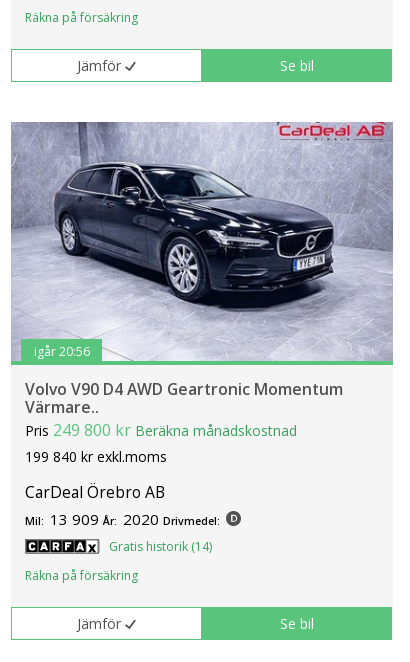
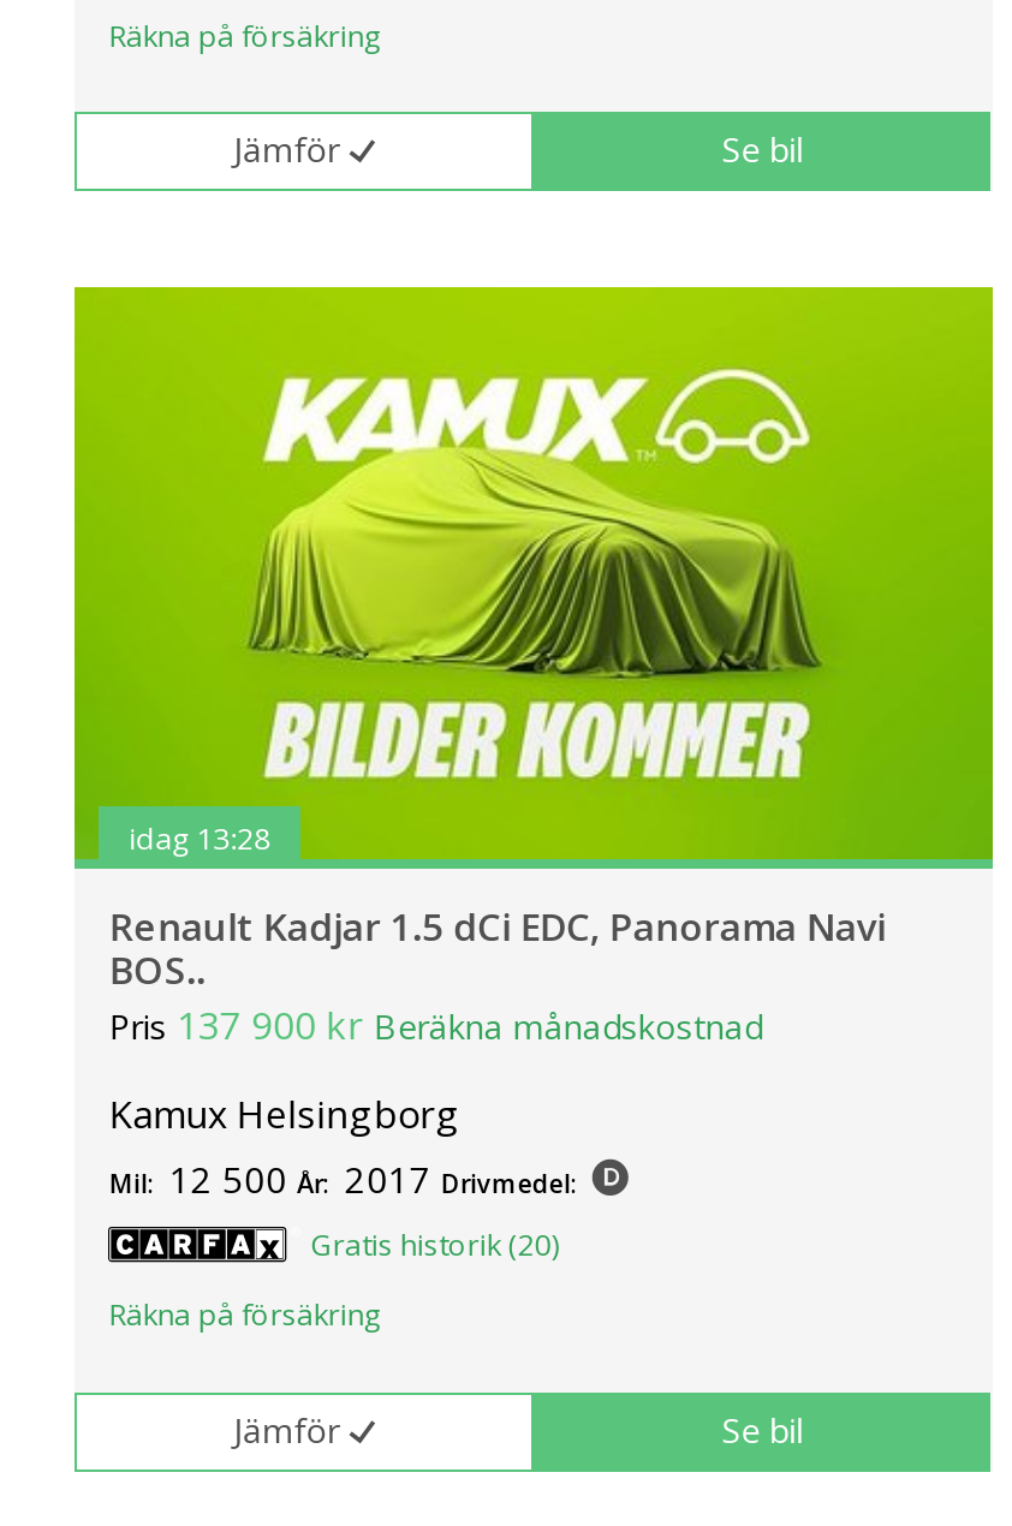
- [image]
- igår 20:56
+ [image]
+ idag 13:28

- Volvo V90 D4 AWD Geartronic Momentum
- Värmare..
- Pris 249 800 kr Beräkna månadskostnad
- 199 840 kr exkl.moms
+ Renault Kadjar 1.5 dCi EDC, Panorama Navi
+ BOS..
+ Pris 137 900 kr Beräkna månadskostnad

- CarDeal Örebro AB
- Mil: 13 909 År: 2020 Drivmedel:
- Gratis historik (14)
+ Kamux Helsingborg
+ Mil: 12 500 År: 2017 Drivmedel:
+ Gratis historik (20)
